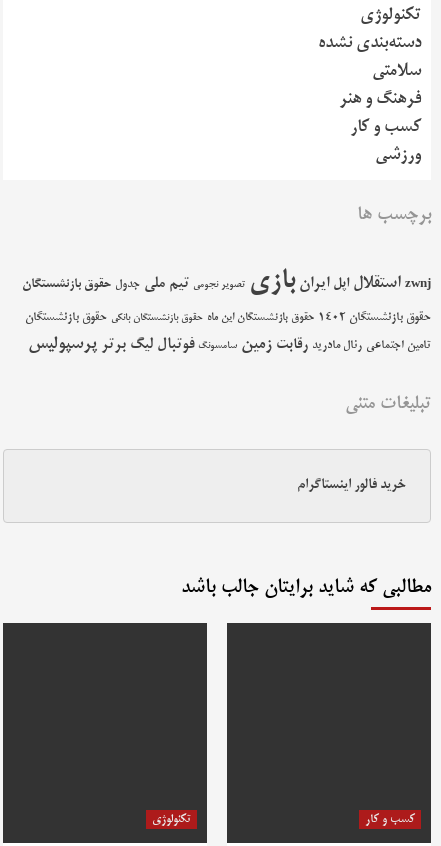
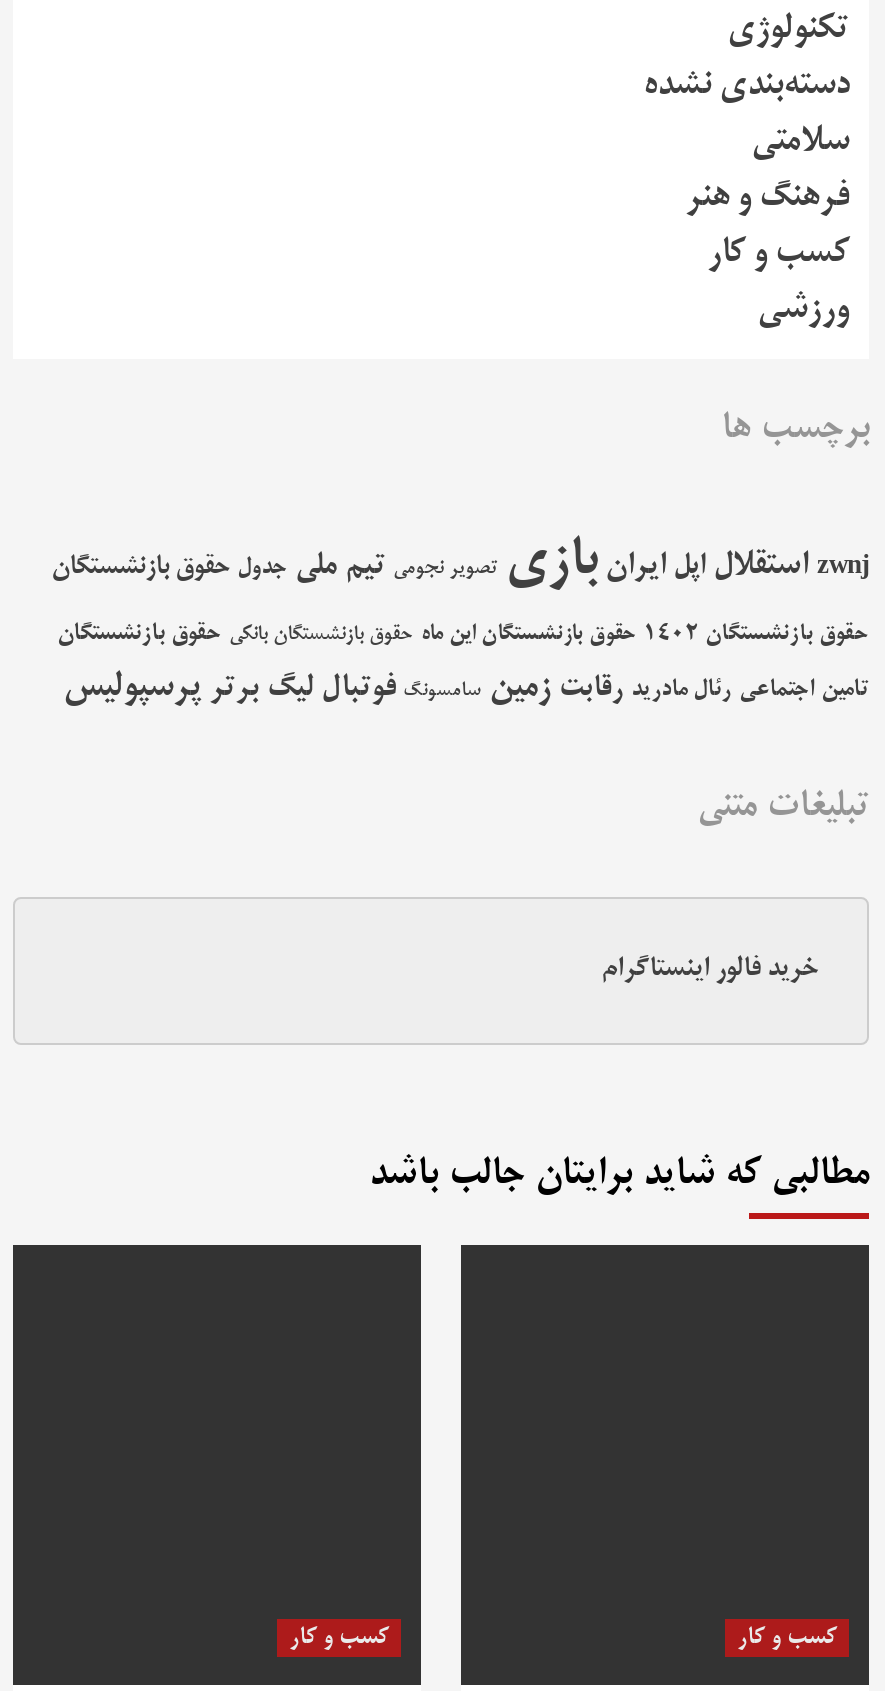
- تکنولوژی
+ کسب و کار
